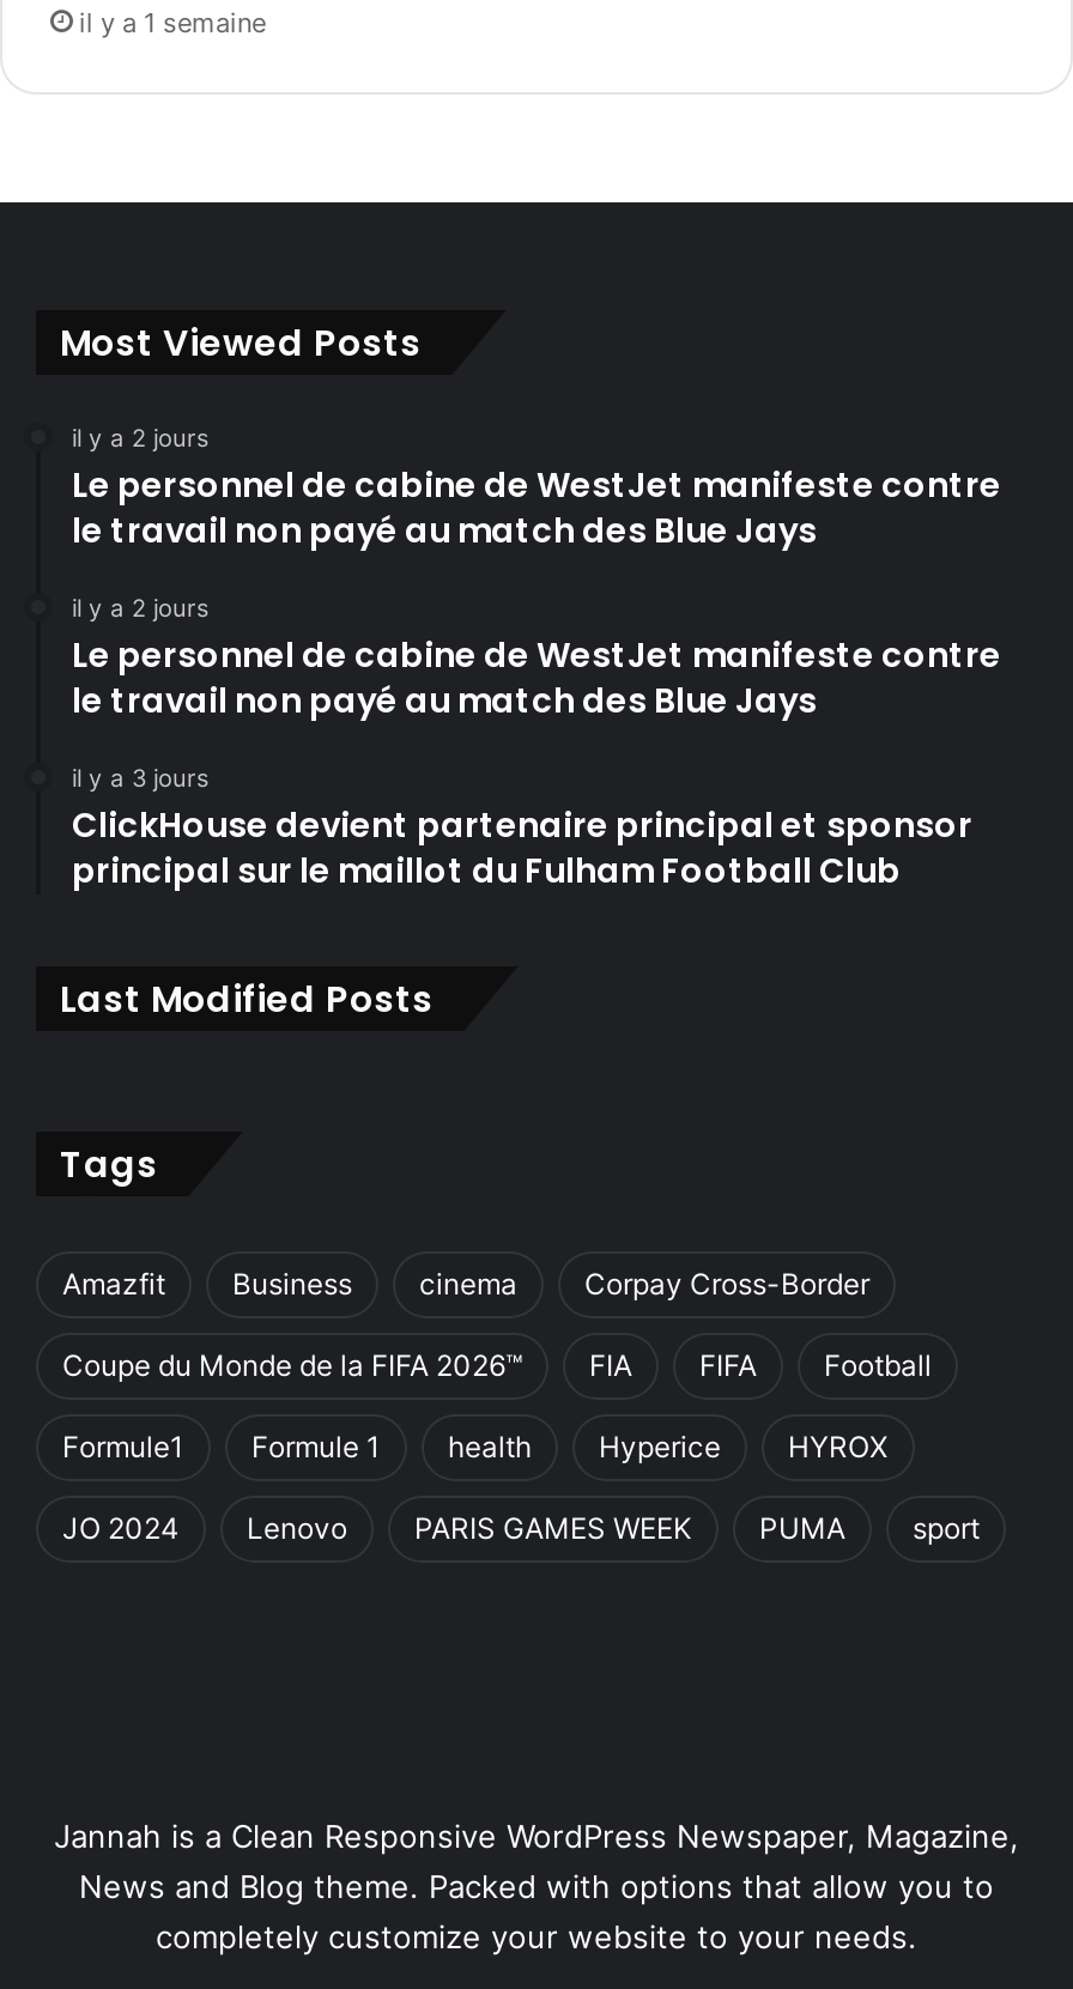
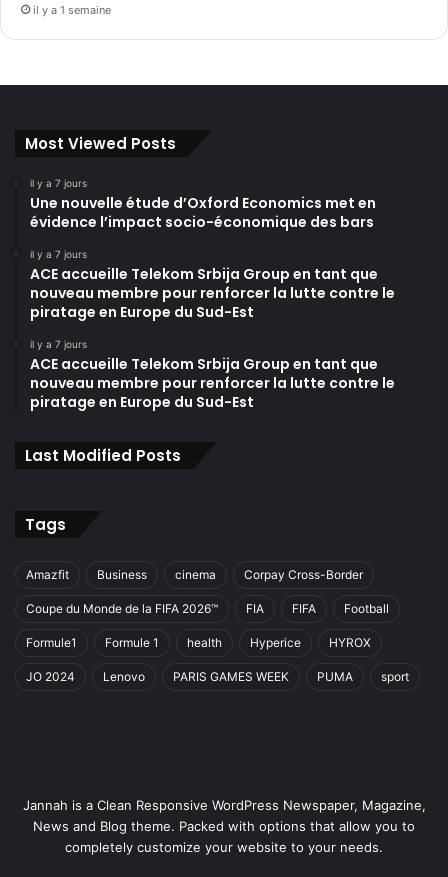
- il y a 2 jours
- Le personnel de cabine de WestJet manifeste contre
- le travail non payé au match des Blue Jays
+ il y a 7 jours
+ Une nouvelle étude d’Oxford Economics met en
+ évidence l’impact socio-économique des bars

- il y a 2 jours
- Le personnel de cabine de WestJet manifeste contre
- le travail non payé au match des Blue Jays
+ il y a 7 jours
+ ACE accueille Telekom Srbija Group en tant que
+ nouveau membre pour renforcer la lutte contre le
+ piratage en Europe du Sud-Est

- il y a 3 jours
- ClickHouse devient partenaire principal et sponsor
- principal sur le maillot du Fulham Football Club
+ il y a 7 jours
+ ACE accueille Telekom Srbija Group en tant que
+ nouveau membre pour renforcer la lutte contre le
+ piratage en Europe du Sud-Est
